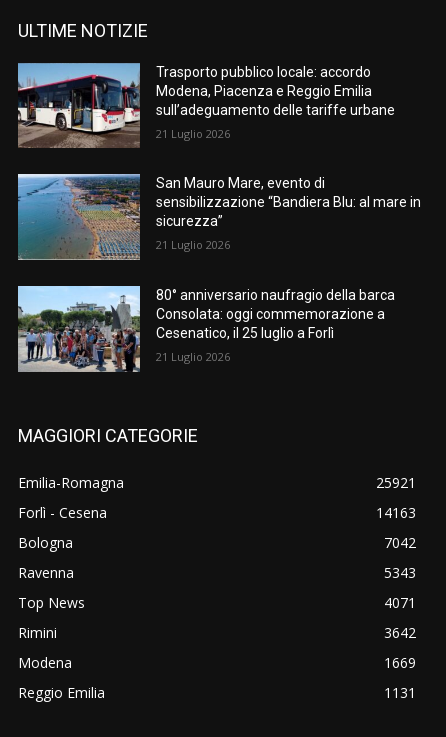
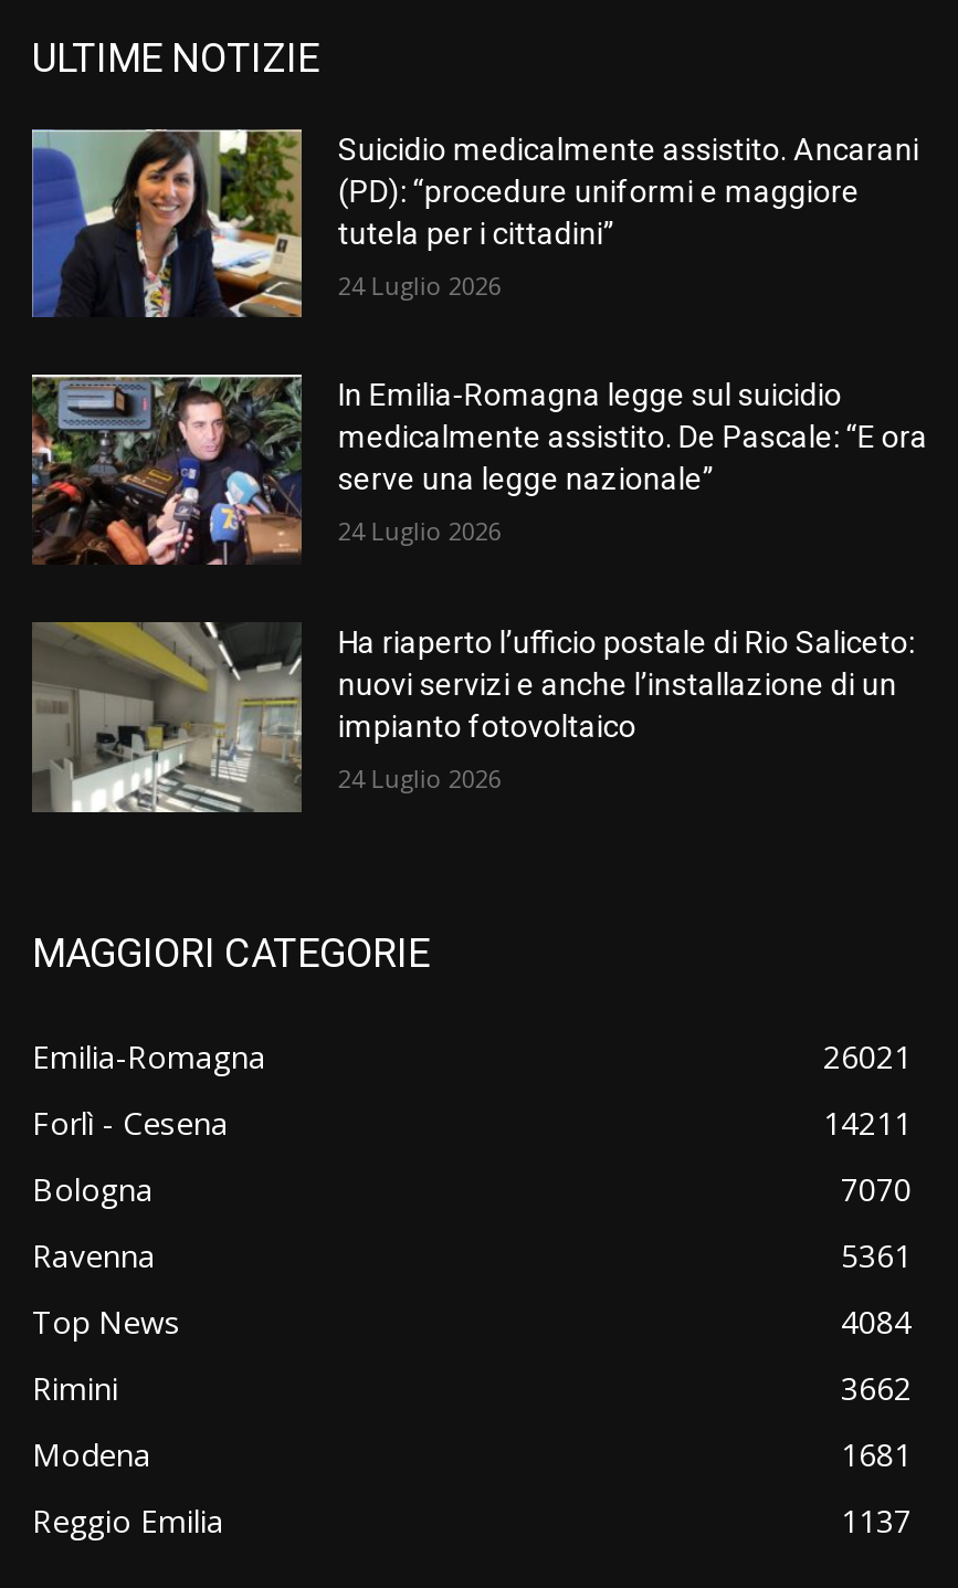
- [image]
- Trasporto pubblico locale: accordo
- Modena, Piacenza e Reggio Emilia
- sull’adeguamento delle tariffe urbane
+ [image]
+ Suicidio medicalmente assistito. Ancarani
+ (PD): “procedure uniformi e maggiore
+ tutela per i cittadini”

- 21 Luglio 2026
+ 24 Luglio 2026

- [image]
- San Mauro Mare, evento di
- sensibilizzazione “Bandiera Blu: al mare in
- sicurezza”
+ [image]
+ In Emilia-Romagna legge sul suicidio
+ medicalmente assistito. De Pascale: “E ora
+ serve una legge nazionale”

- 21 Luglio 2026
+ 24 Luglio 2026

- [image]
- 80° anniversario naufragio della barca
- Consolata: oggi commemorazione a
- Cesenatico, il 25 luglio a Forlì
+ [image]
+ Ha riaperto l’ufficio postale di Rio Saliceto:
+ nuovi servizi e anche l’installazione di un
+ impianto fotovoltaico

- 21 Luglio 2026
+ 24 Luglio 2026

- 25921
+ 26021

- 14163
+ 14211

- 7042
+ 7070

- 5343
+ 5361

- 4071
+ 4084

- 3642
+ 3662

- 1669
+ 1681

- 1131
+ 1137
